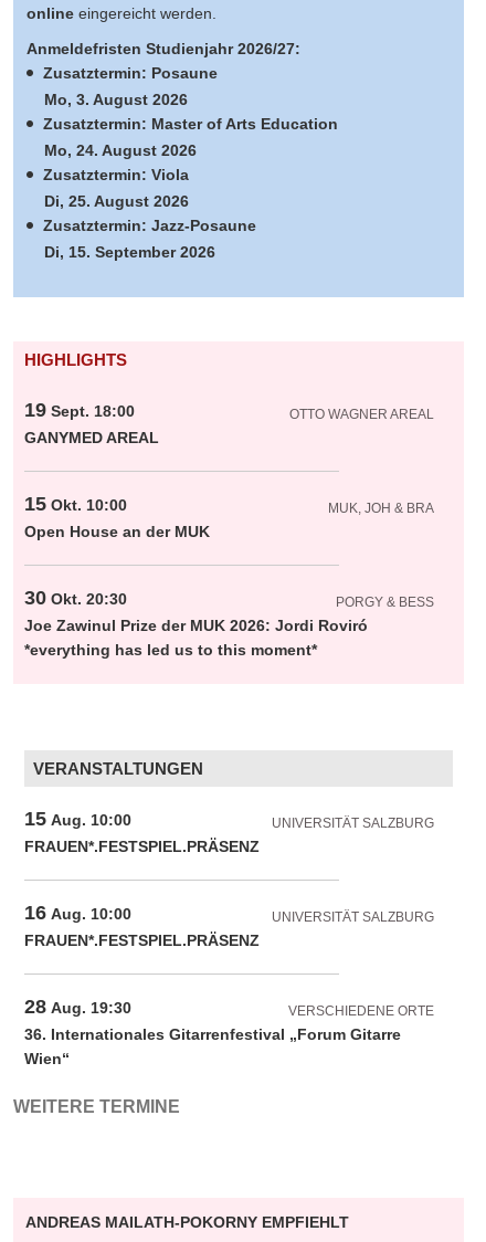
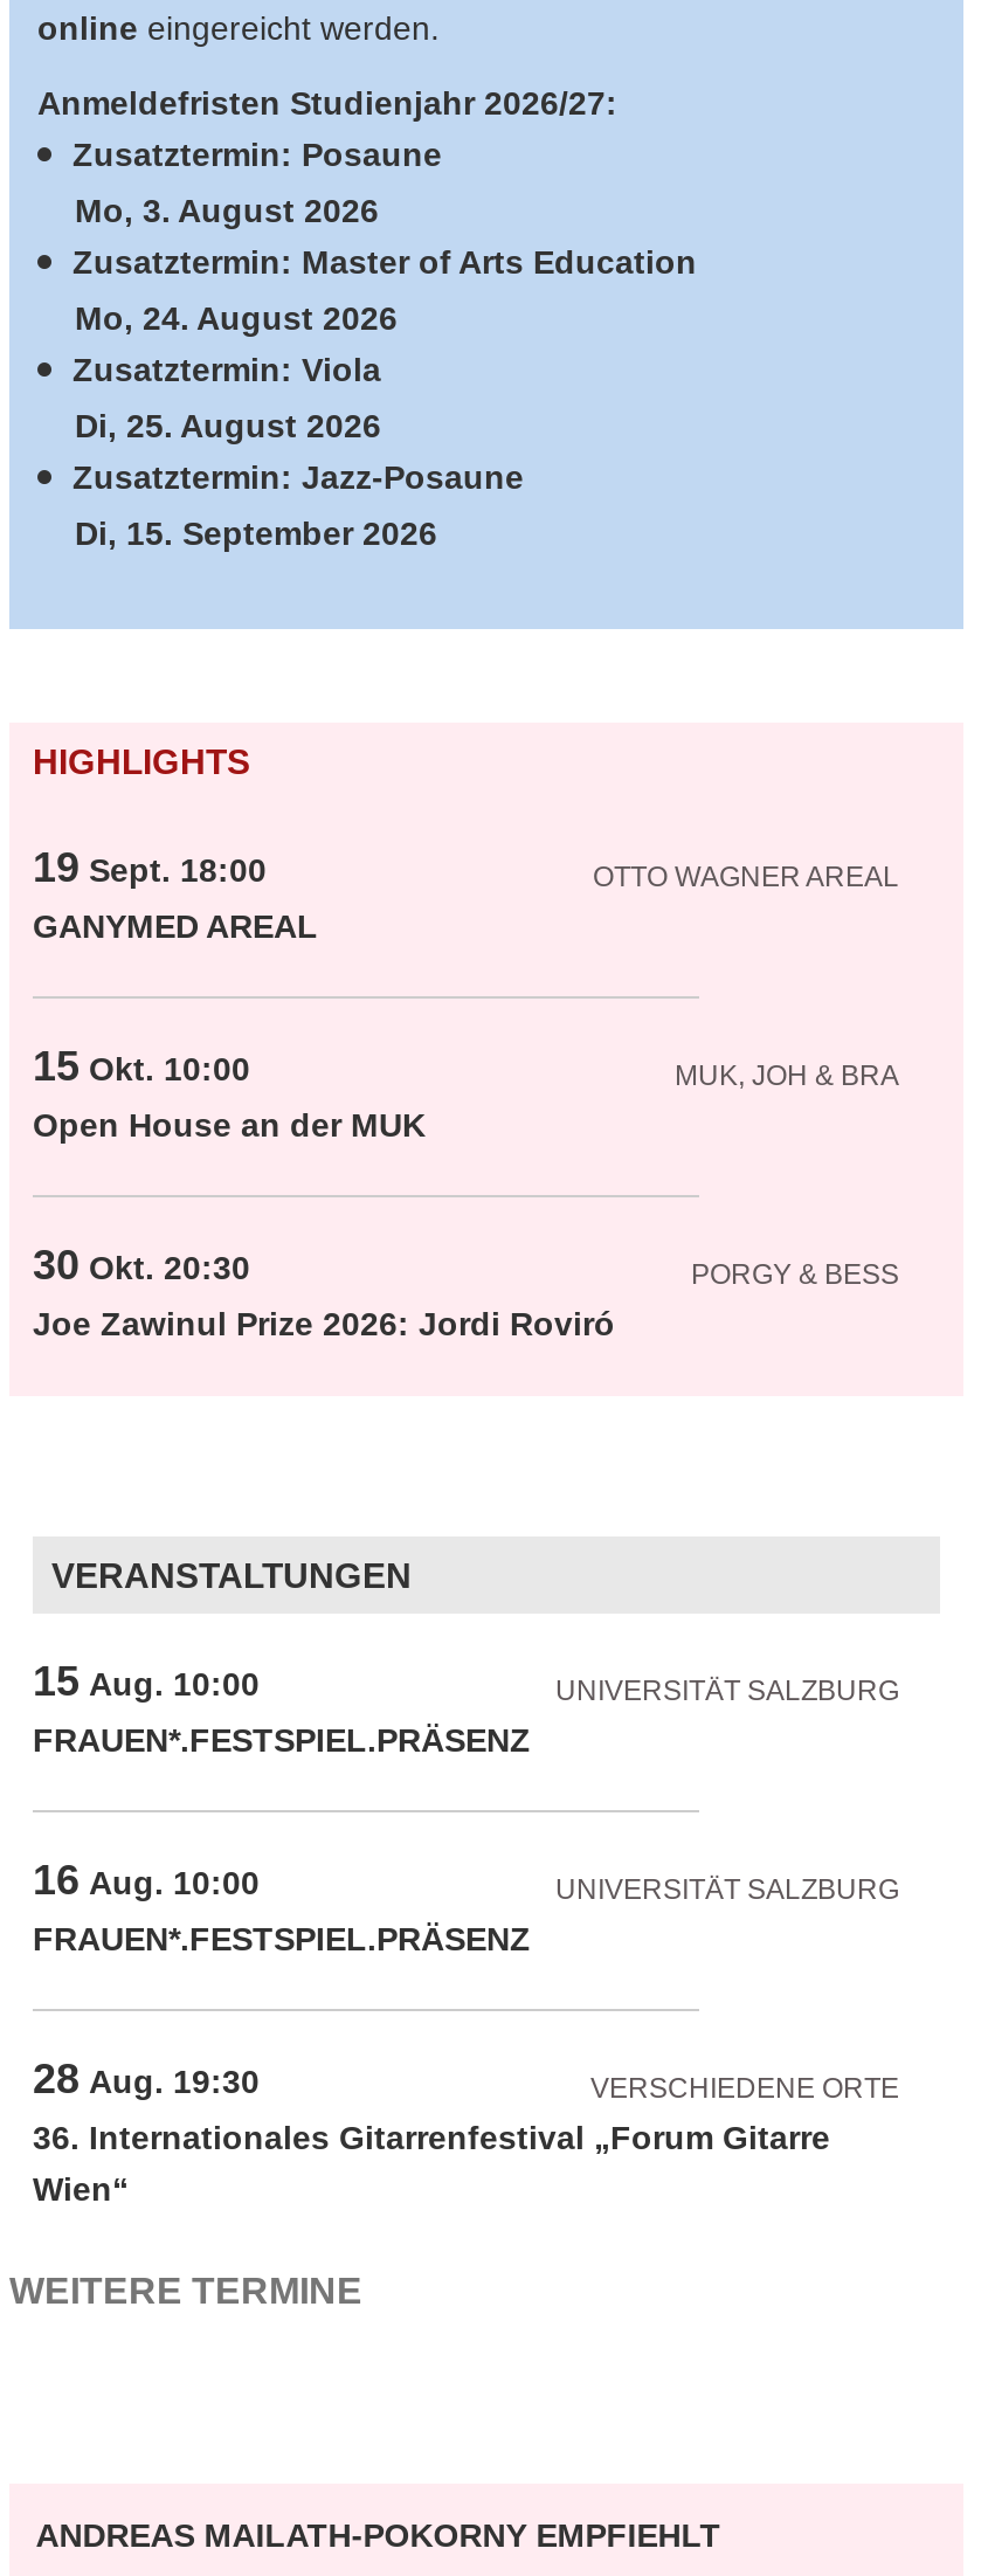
- Joe Zawinul Prize der MUK 2026: Jordi Roviró
- *everything has led us to this moment*
+ Joe Zawinul Prize 2026: Jordi Roviró
